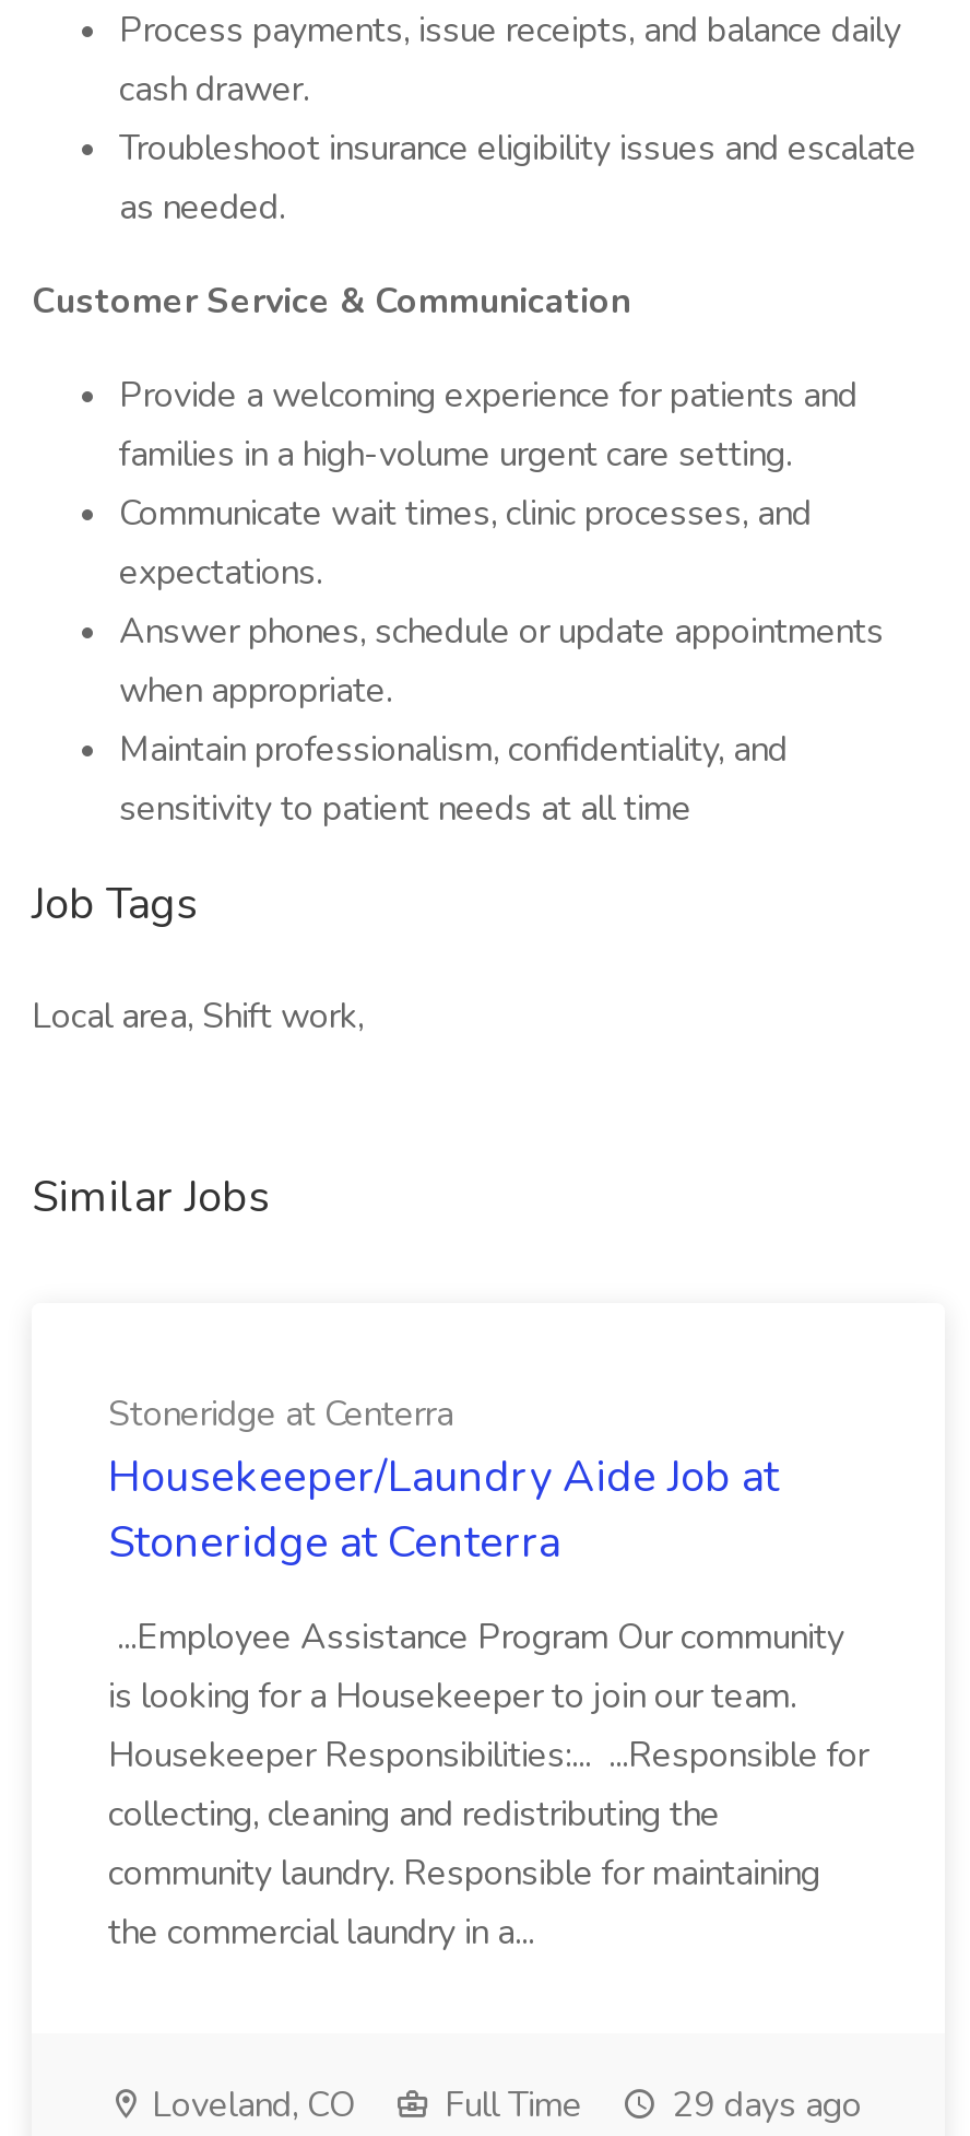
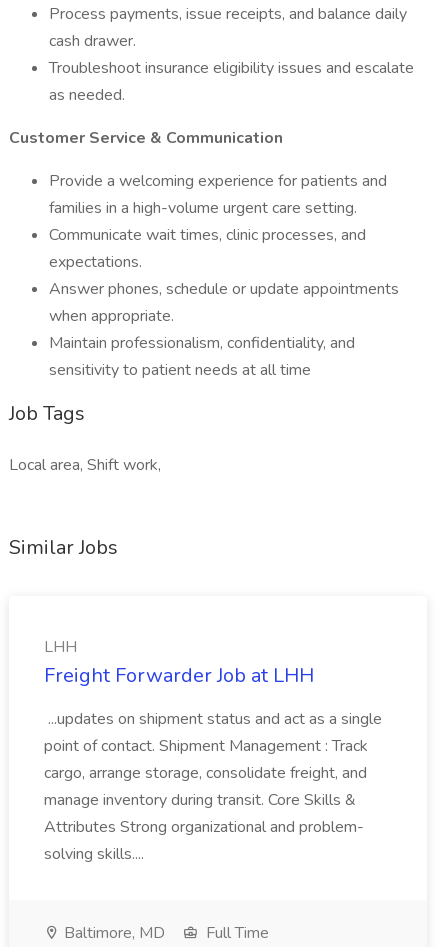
- Stoneridge at Centerra
- Housekeeper/Laundry Aide Job at
- Stoneridge at Centerra
+ LHH
+ Freight Forwarder Job at LHH

- ...Employee Assistance Program Our community
- is looking for a Housekeeper to join our team.
- Housekeeper Responsibilities:... ...Responsible for
- collecting, cleaning and redistributing the
- community laundry. Responsible for maintaining
- the commercial laundry in a...
+ ...updates on shipment status and act as a single
+ point of contact. Shipment Management : Track
+ cargo, arrange storage, consolidate freight, and
+ manage inventory during transit. Core Skills &
+ Attributes Strong organizational and problem-
+ solving skills....

- Loveland, CO
+ Baltimore, MD

- 29 days ago
